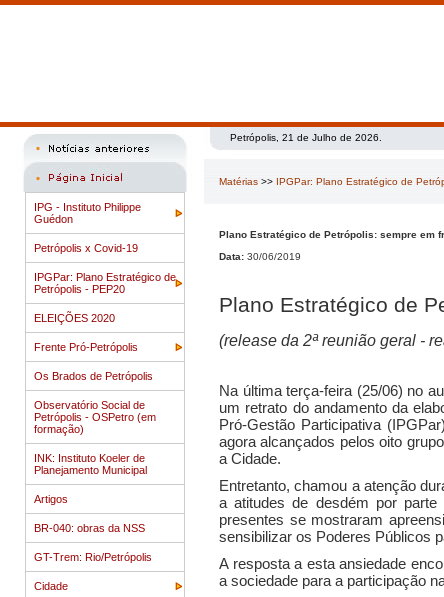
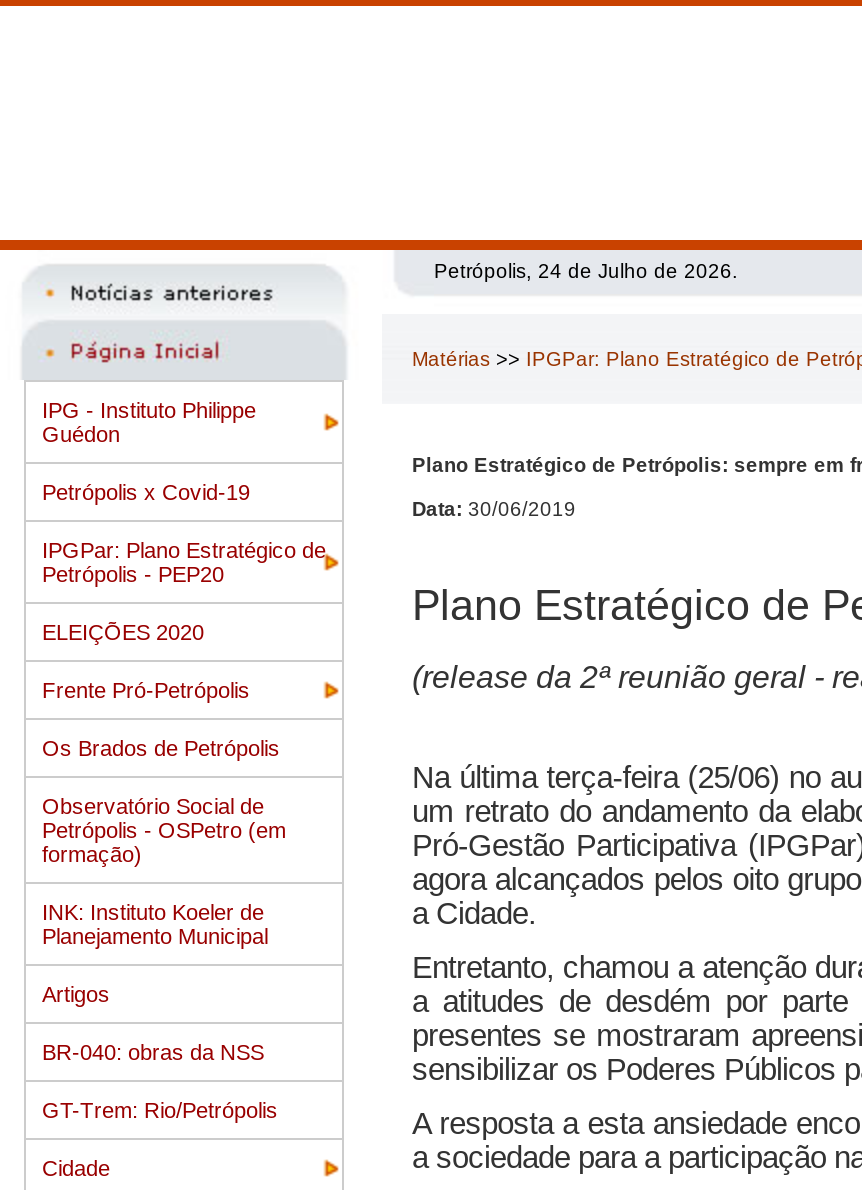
- Petrópolis, 21 de Julho de 2026.
+ Petrópolis, 24 de Julho de 2026.
